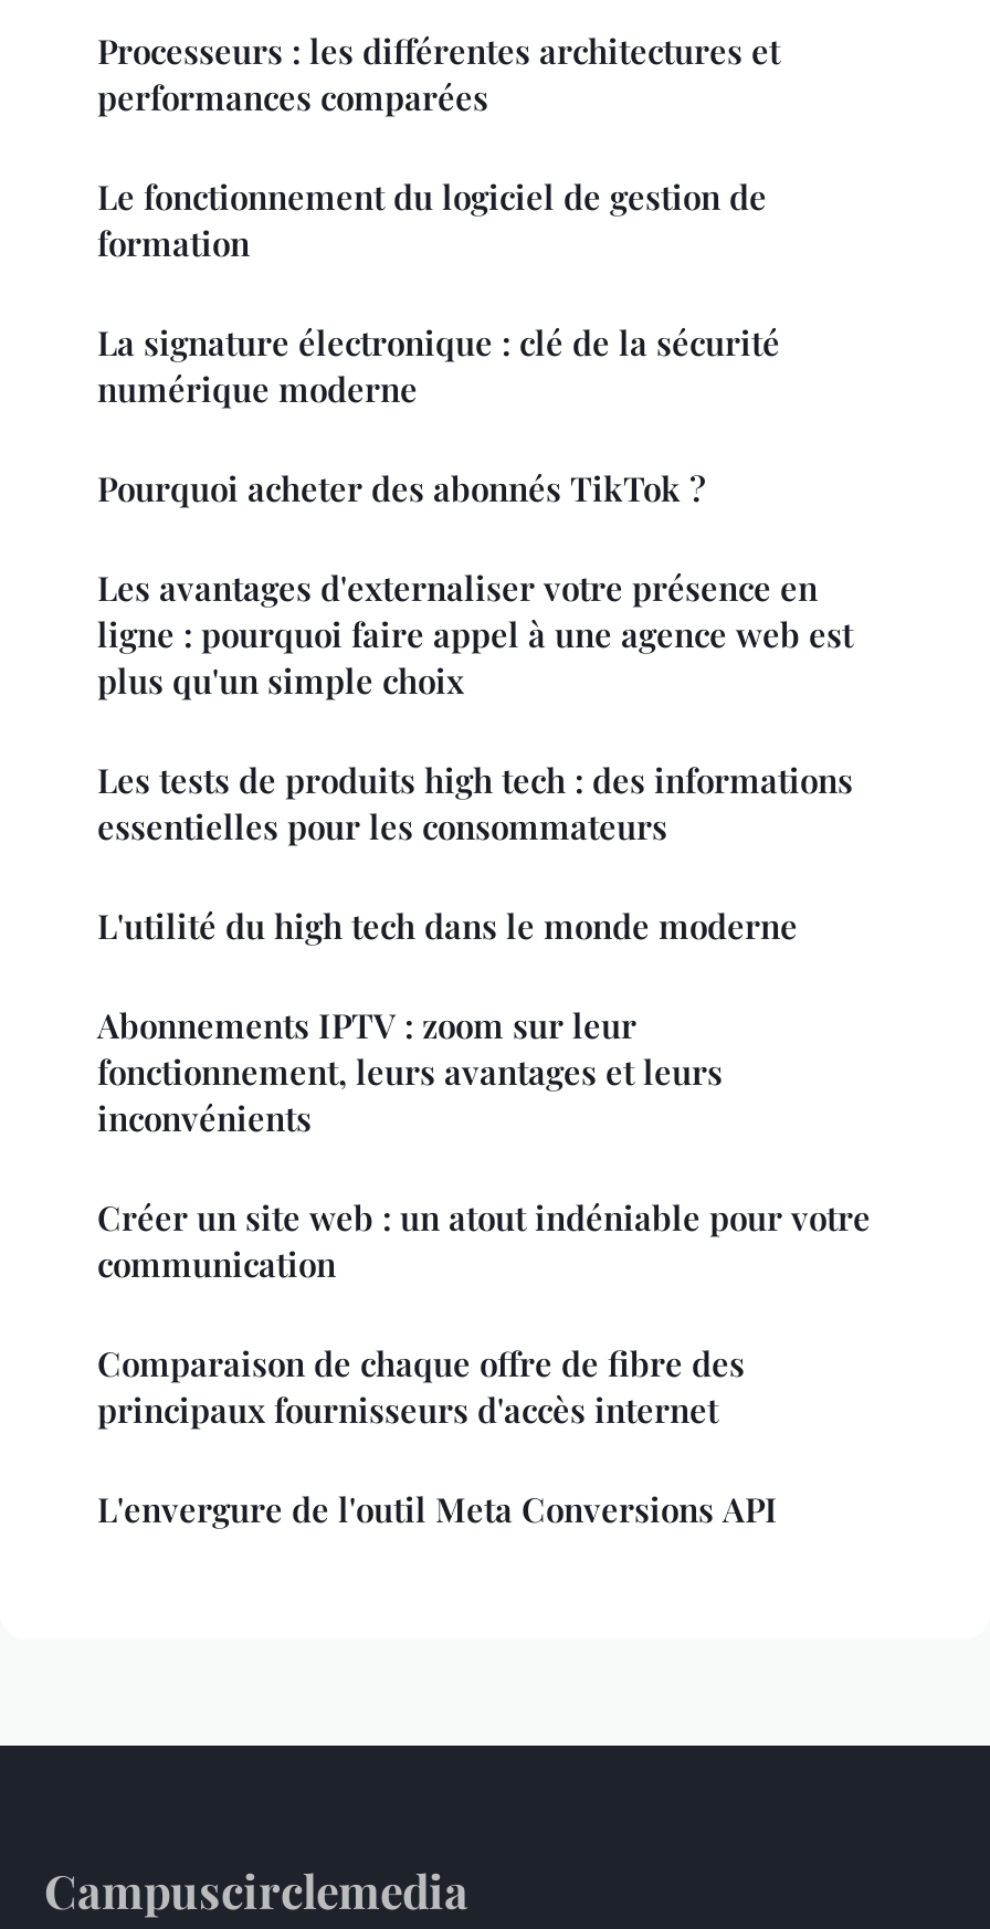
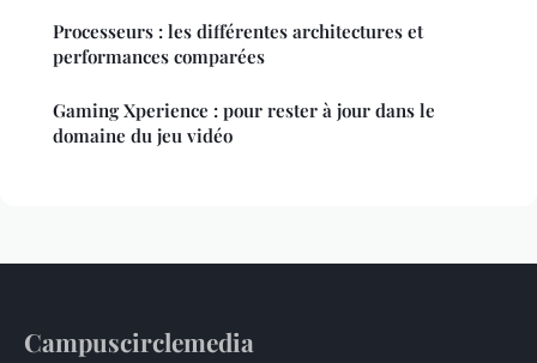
- Le fonctionnement du logiciel de gestion de
- formation
- La signature électronique : clé de la sécurité
- numérique moderne
- Pourquoi acheter des abonnés TikTok ?
- Les avantages d'externaliser votre présence en
- ligne : pourquoi faire appel à une agence web est
- plus qu'un simple choix
- Les tests de produits high tech : des informations
- essentielles pour les consommateurs
- L'utilité du high tech dans le monde moderne
- Abonnements IPTV : zoom sur leur
- fonctionnement, leurs avantages et leurs
- inconvénients
- Créer un site web : un atout indéniable pour votre
- communication
- Comparaison de chaque offre de fibre des
- principaux fournisseurs d'accès internet
- L'envergure de l'outil Meta Conversions API
+ Gaming Xperience : pour rester à jour dans le
+ domaine du jeu vidéo
